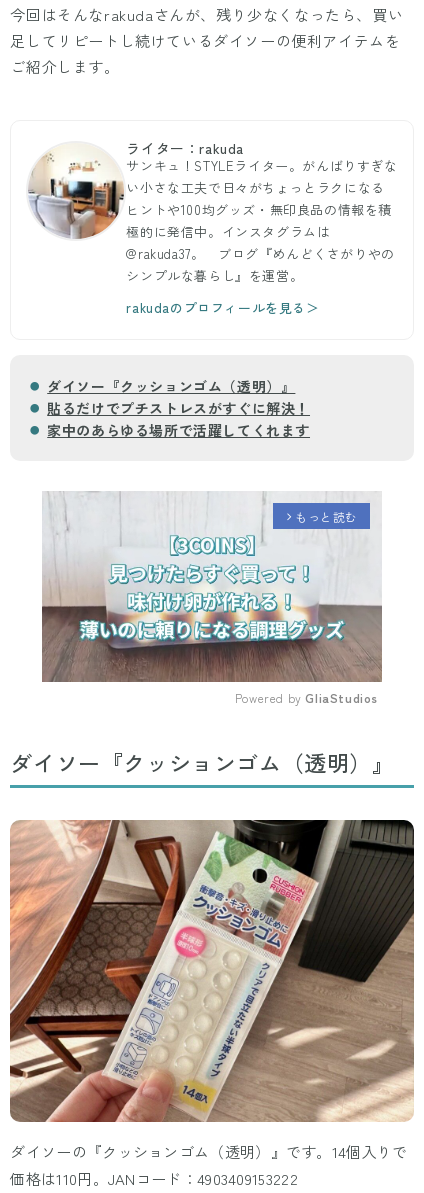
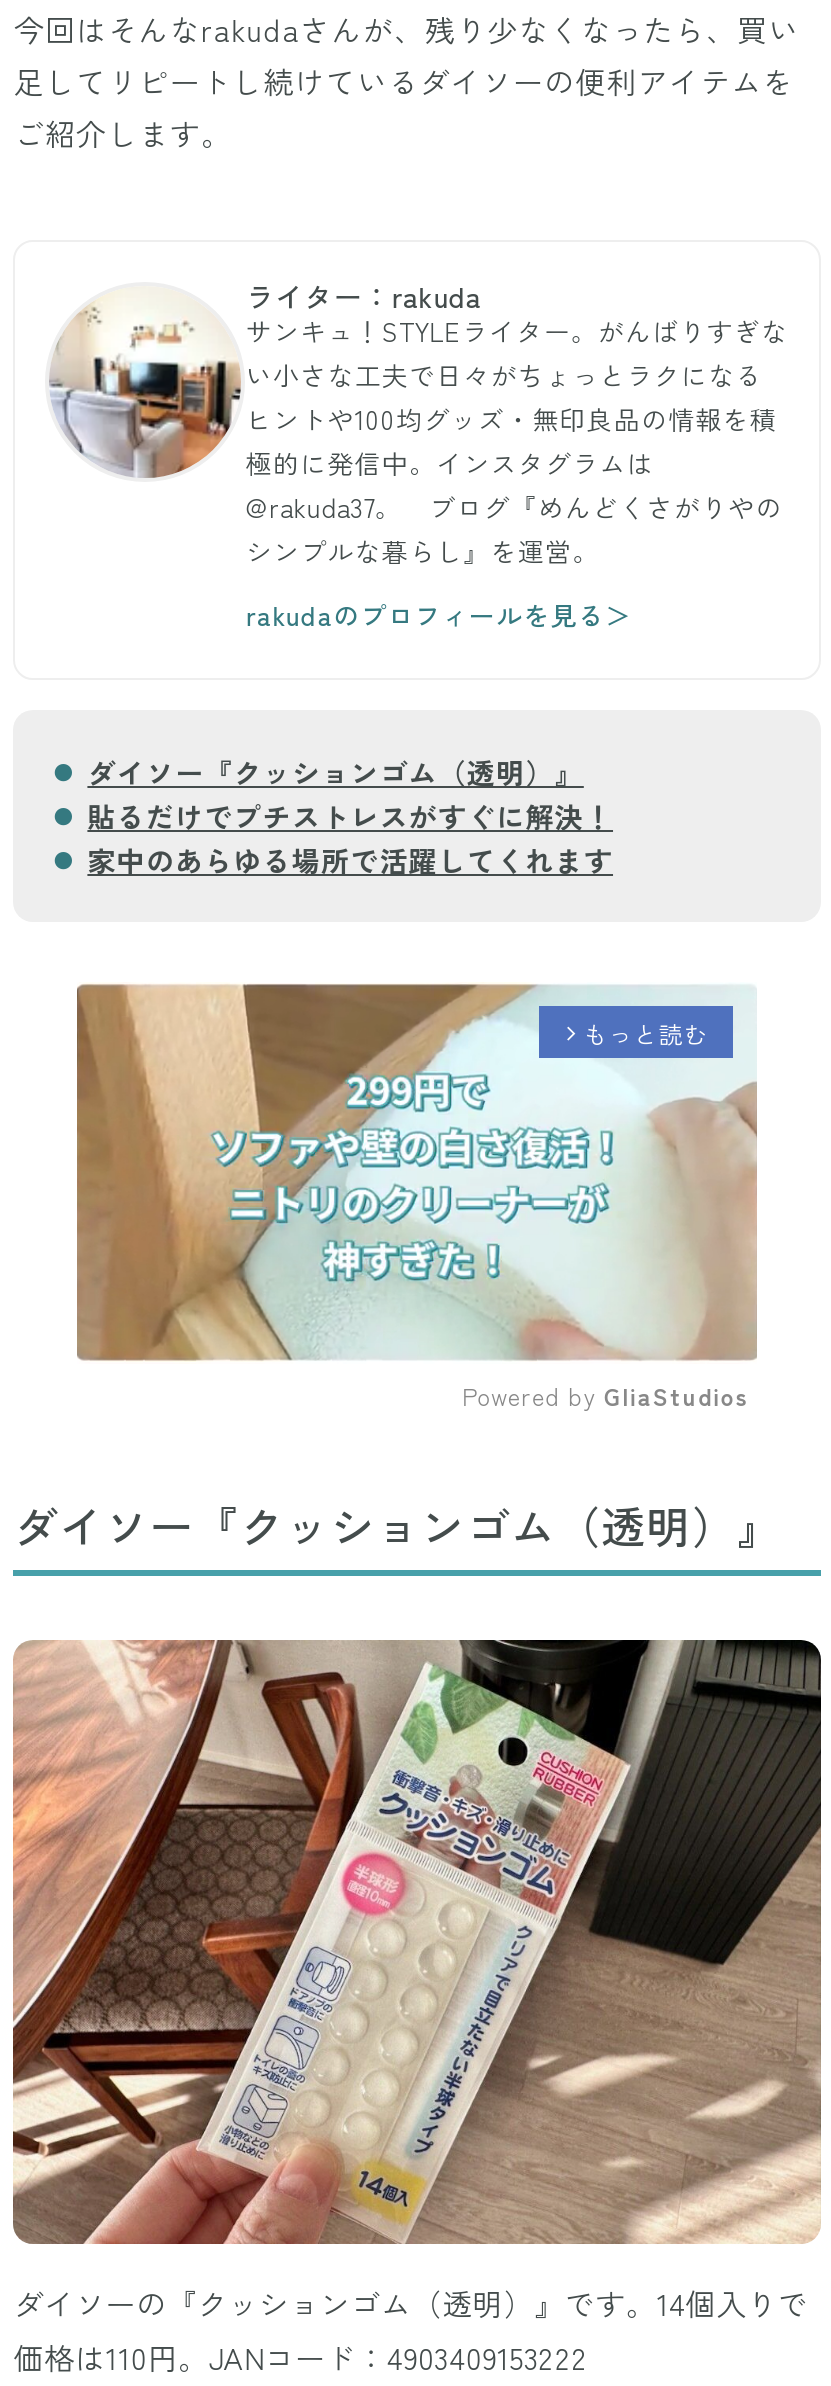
- [image]
+ [image]
